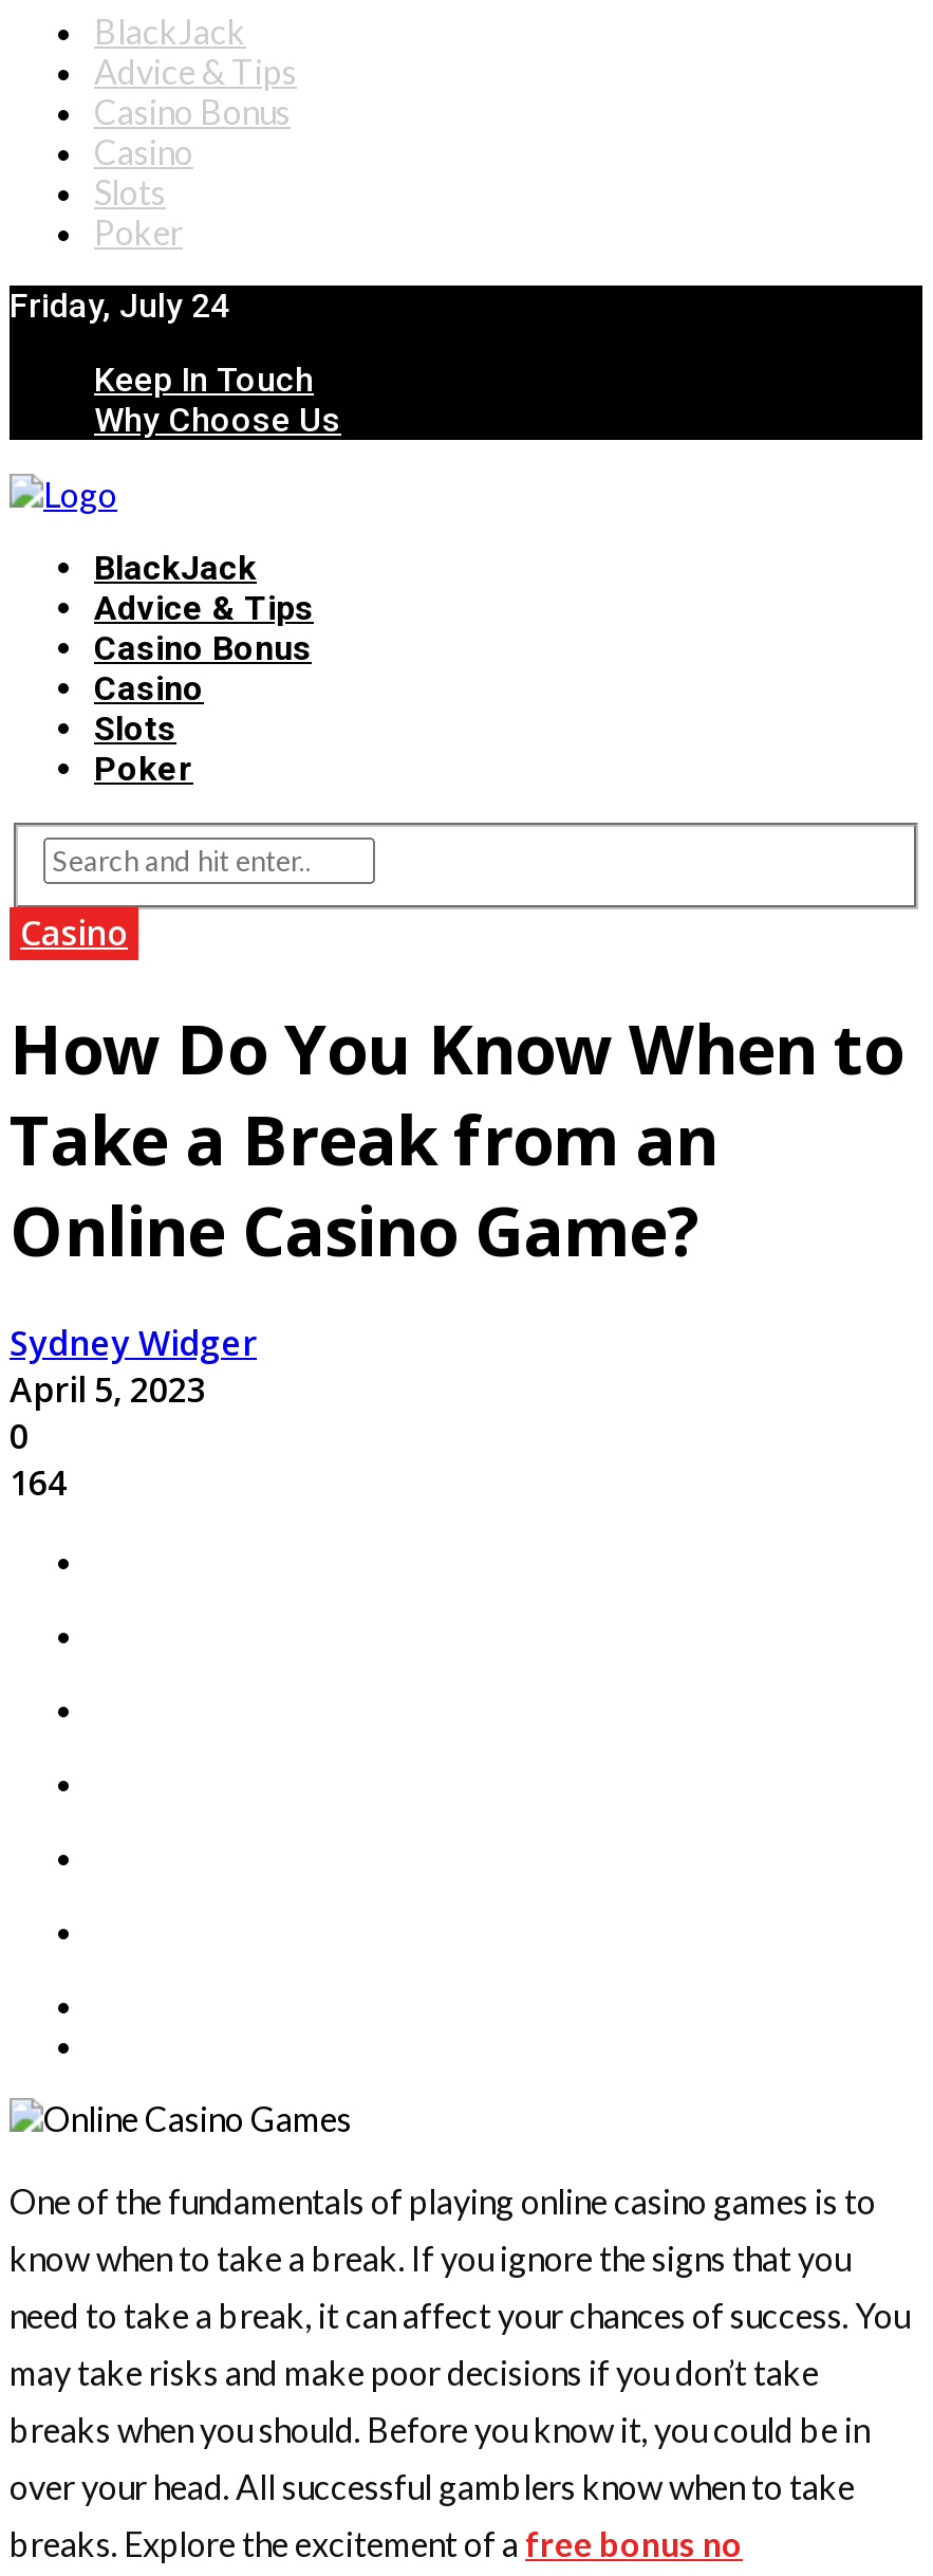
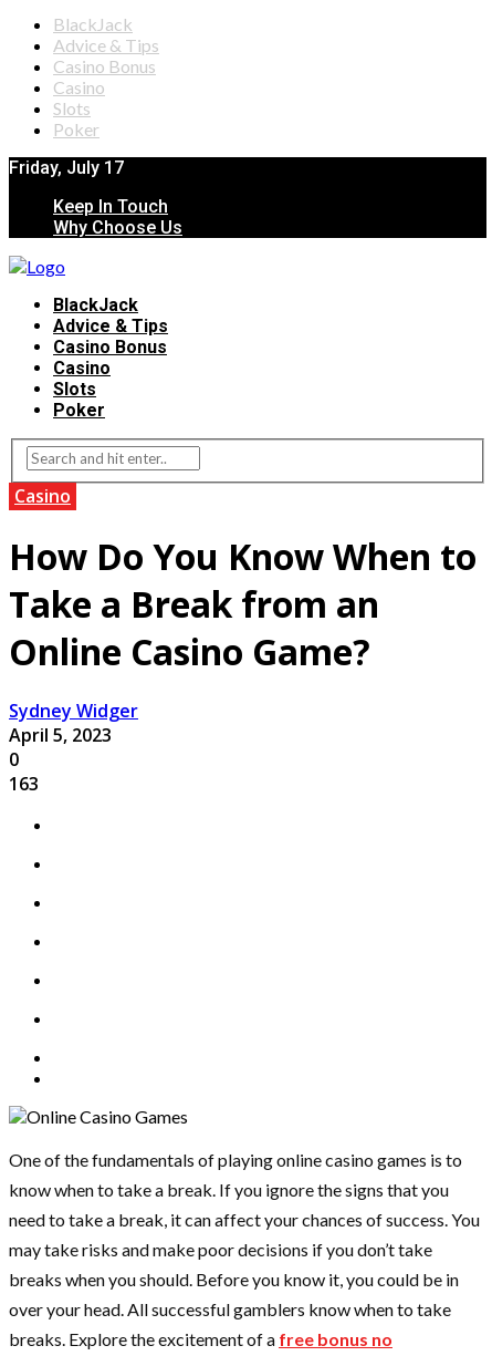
- Friday, July 24
+ Friday, July 17

- 164
+ 163
